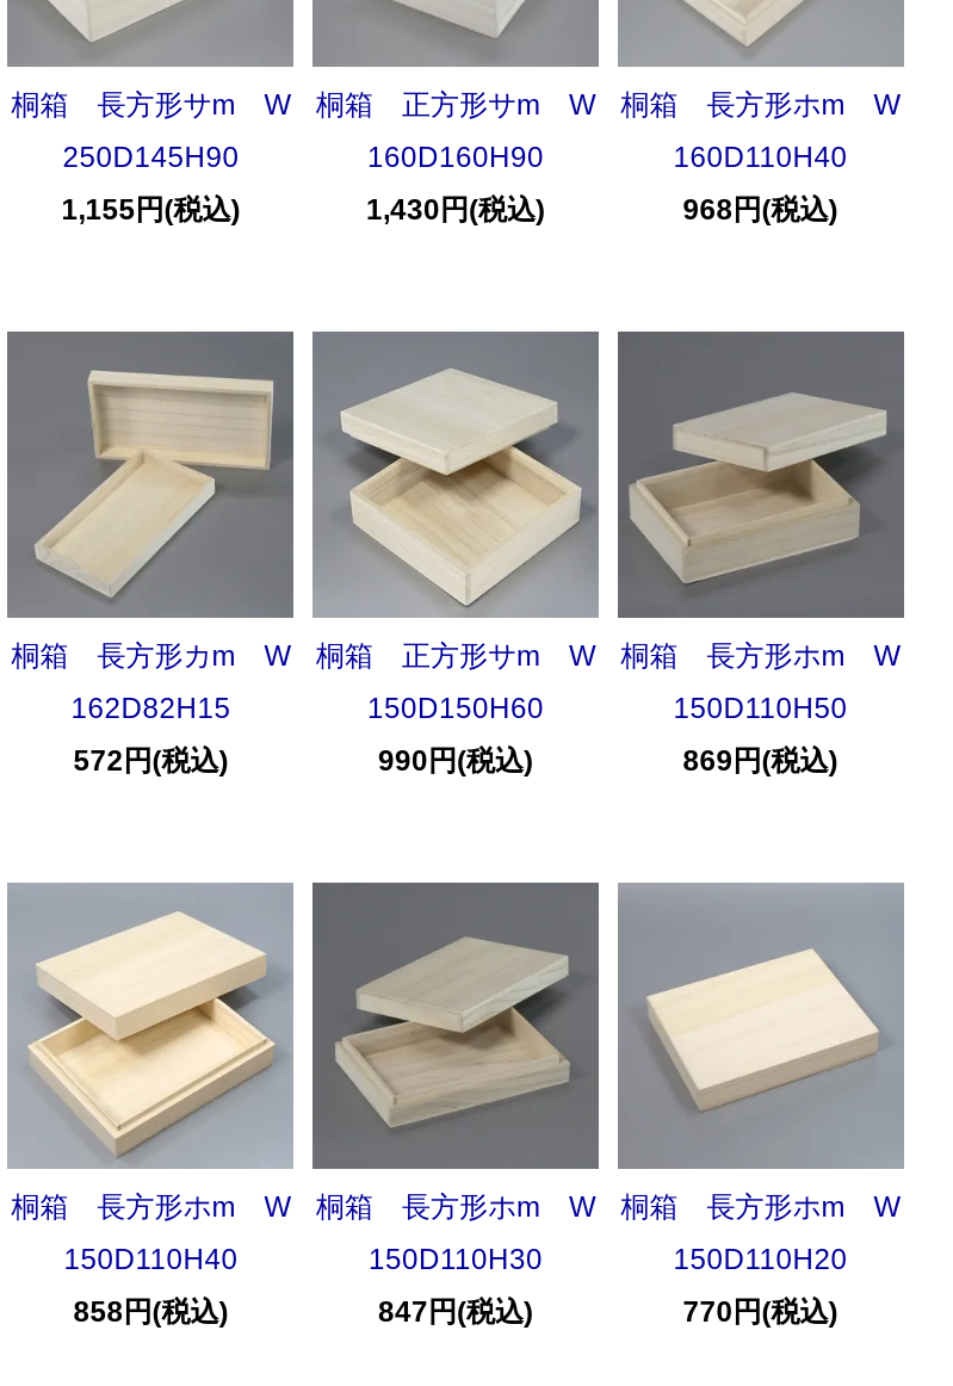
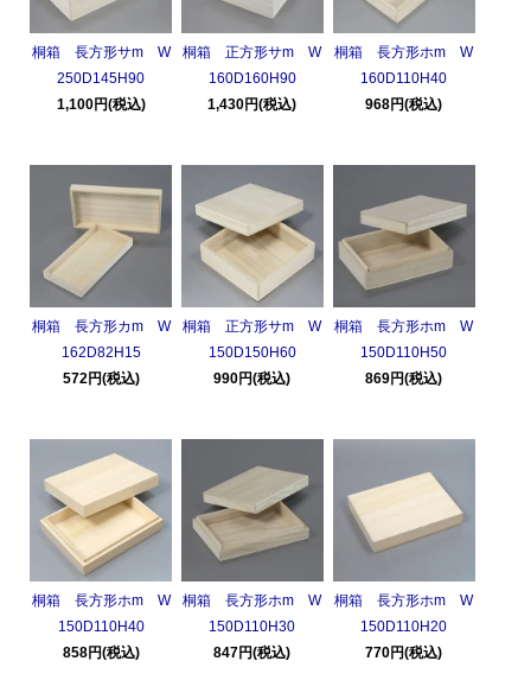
- 1,155円(税込)
+ 1,100円(税込)
